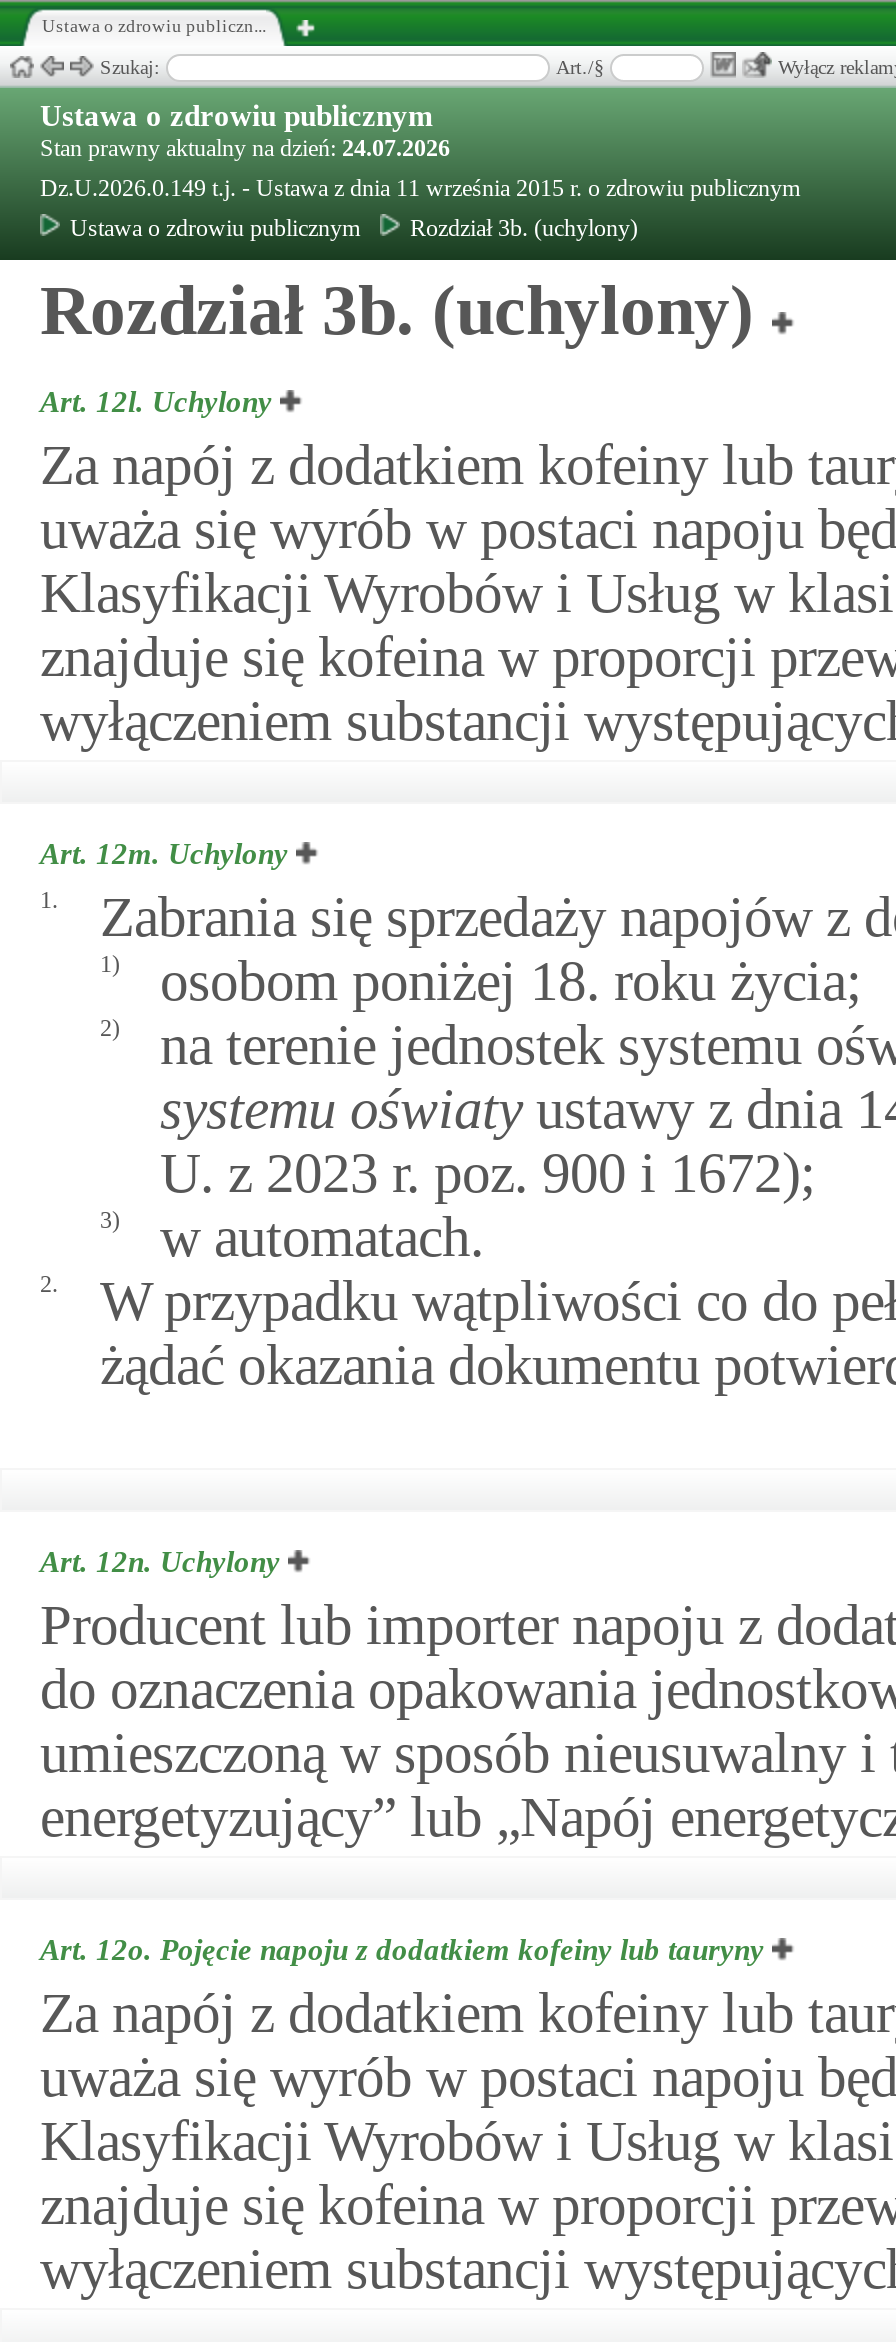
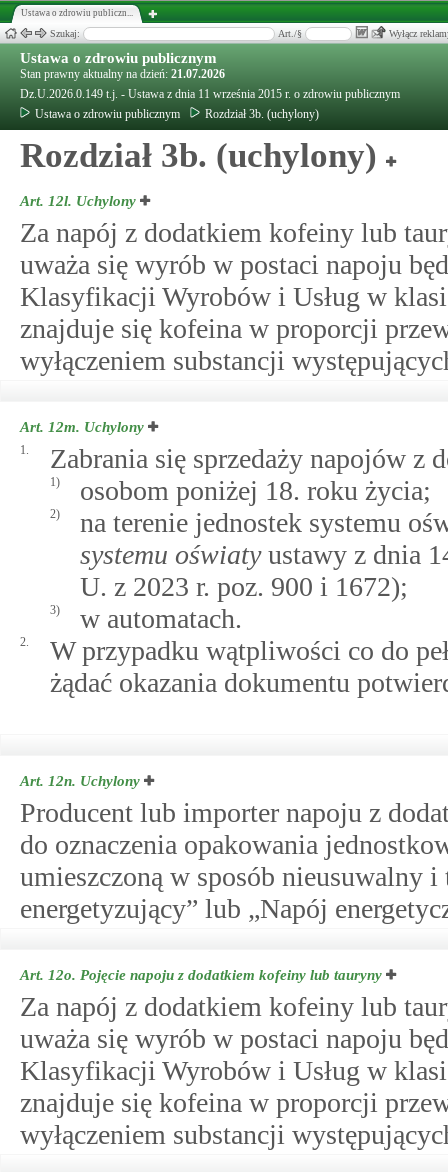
- Stan prawny aktualny na dzień: 24.07.2026
+ Stan prawny aktualny na dzień: 21.07.2026
